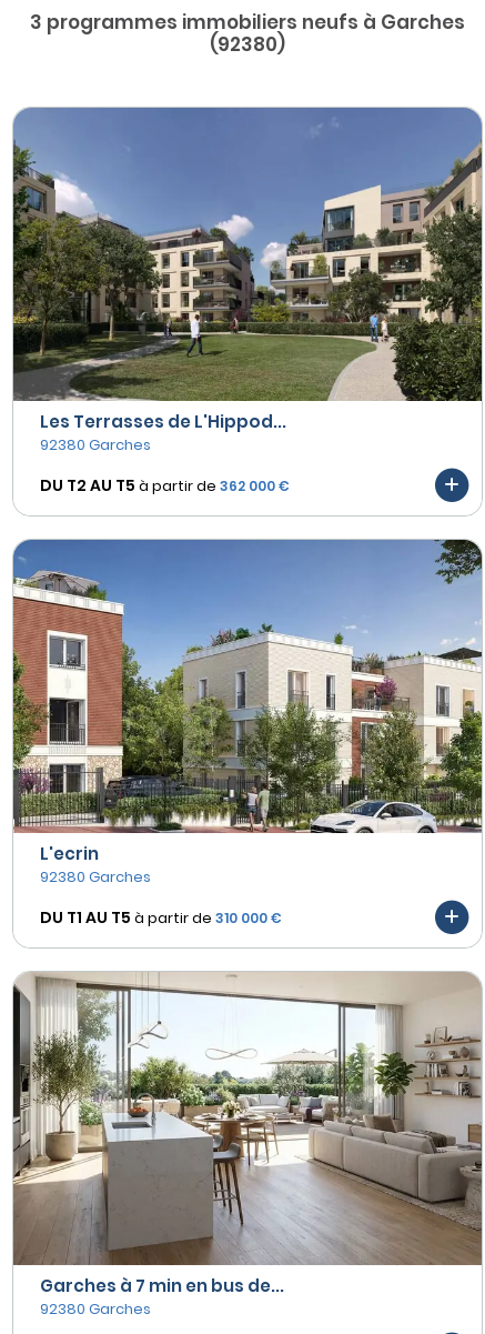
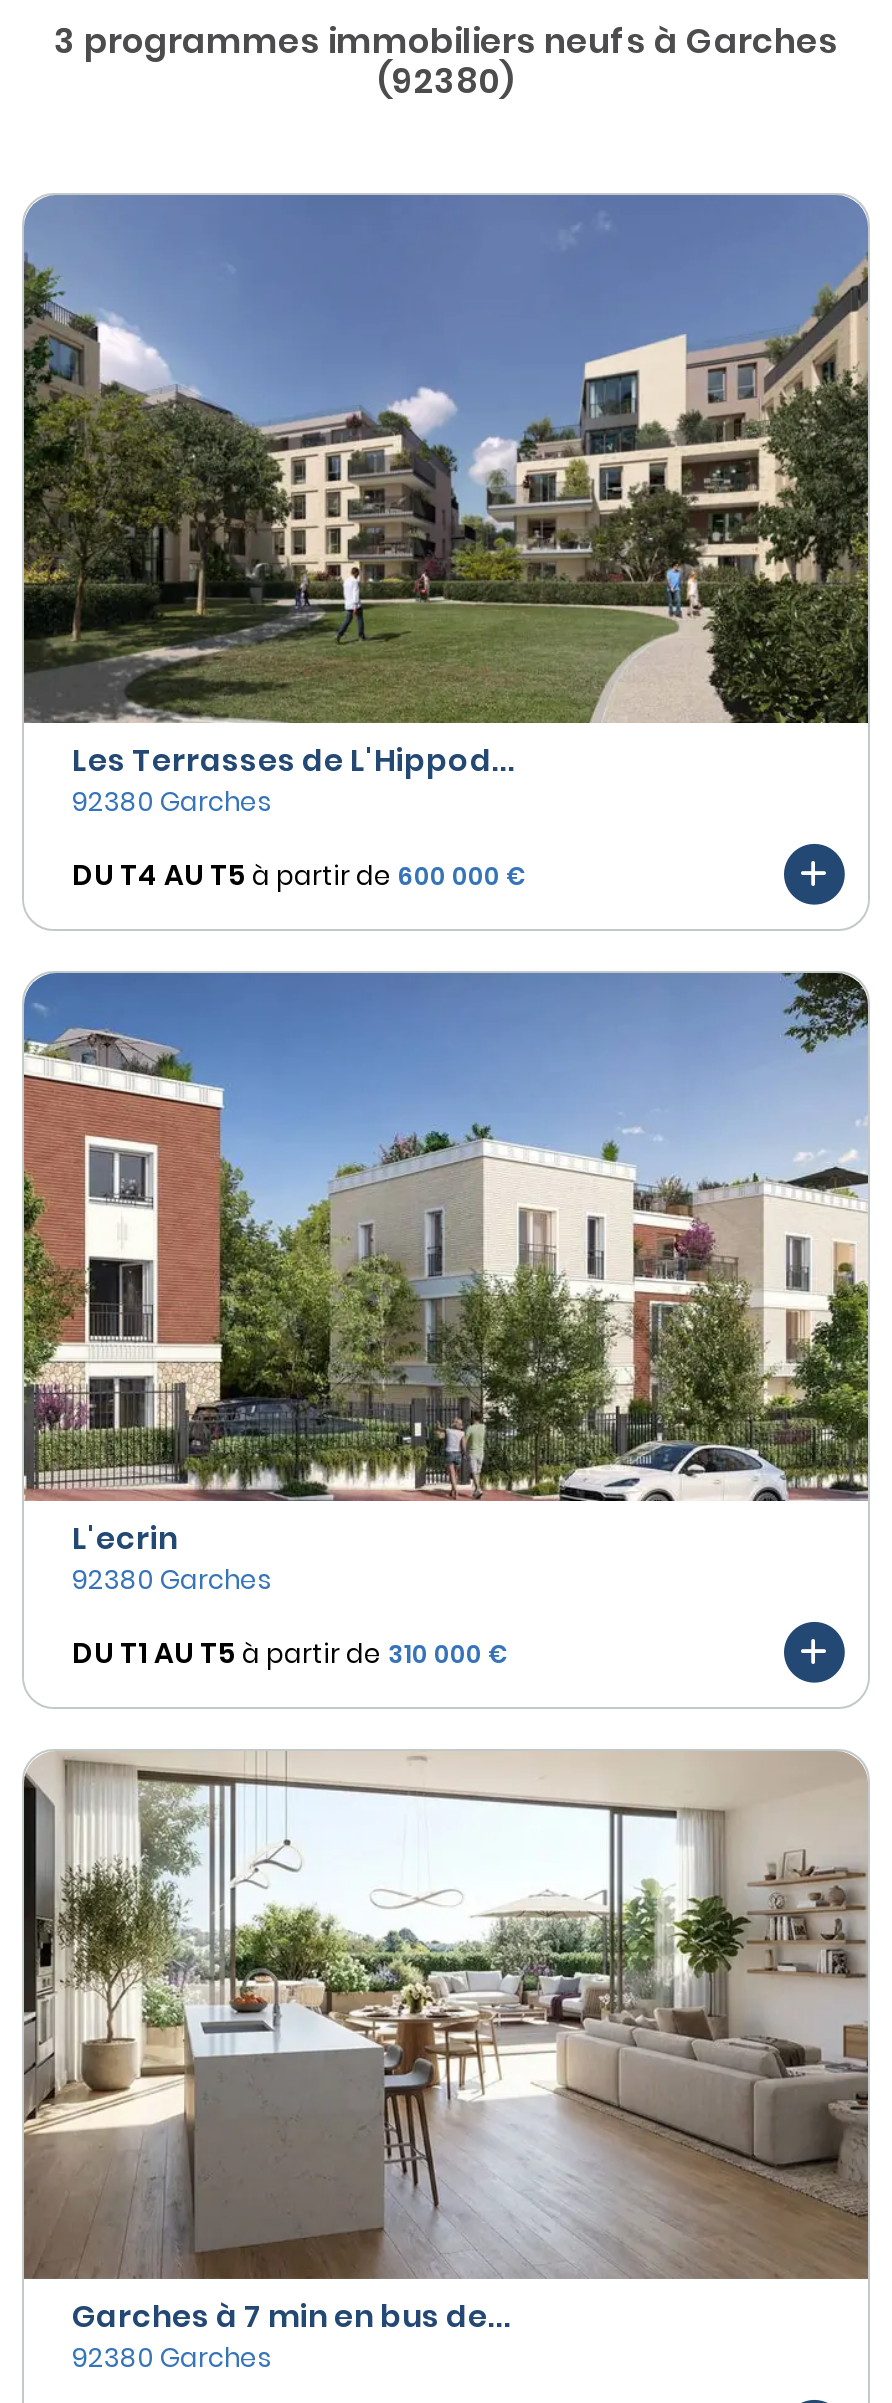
- DU T2 AU T5 à partir de 362 000 €
+ DU T4 AU T5 à partir de 600 000 €
